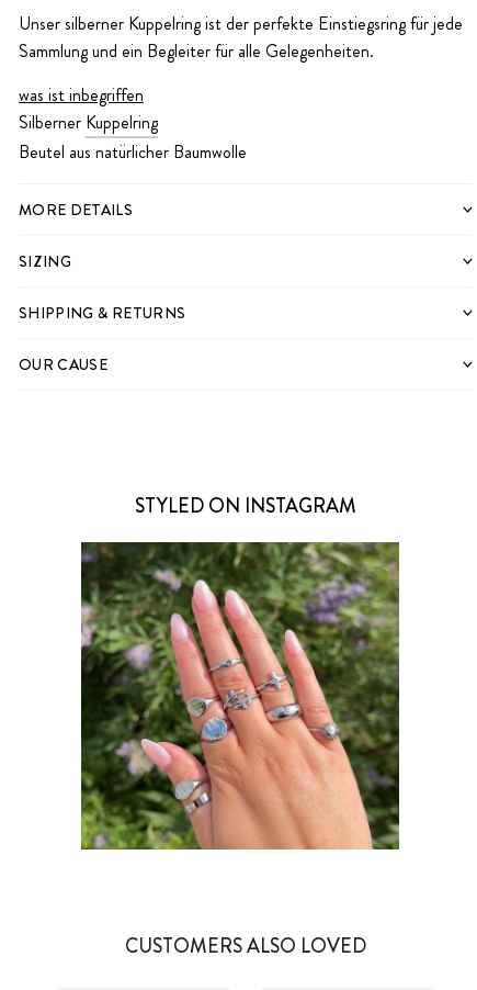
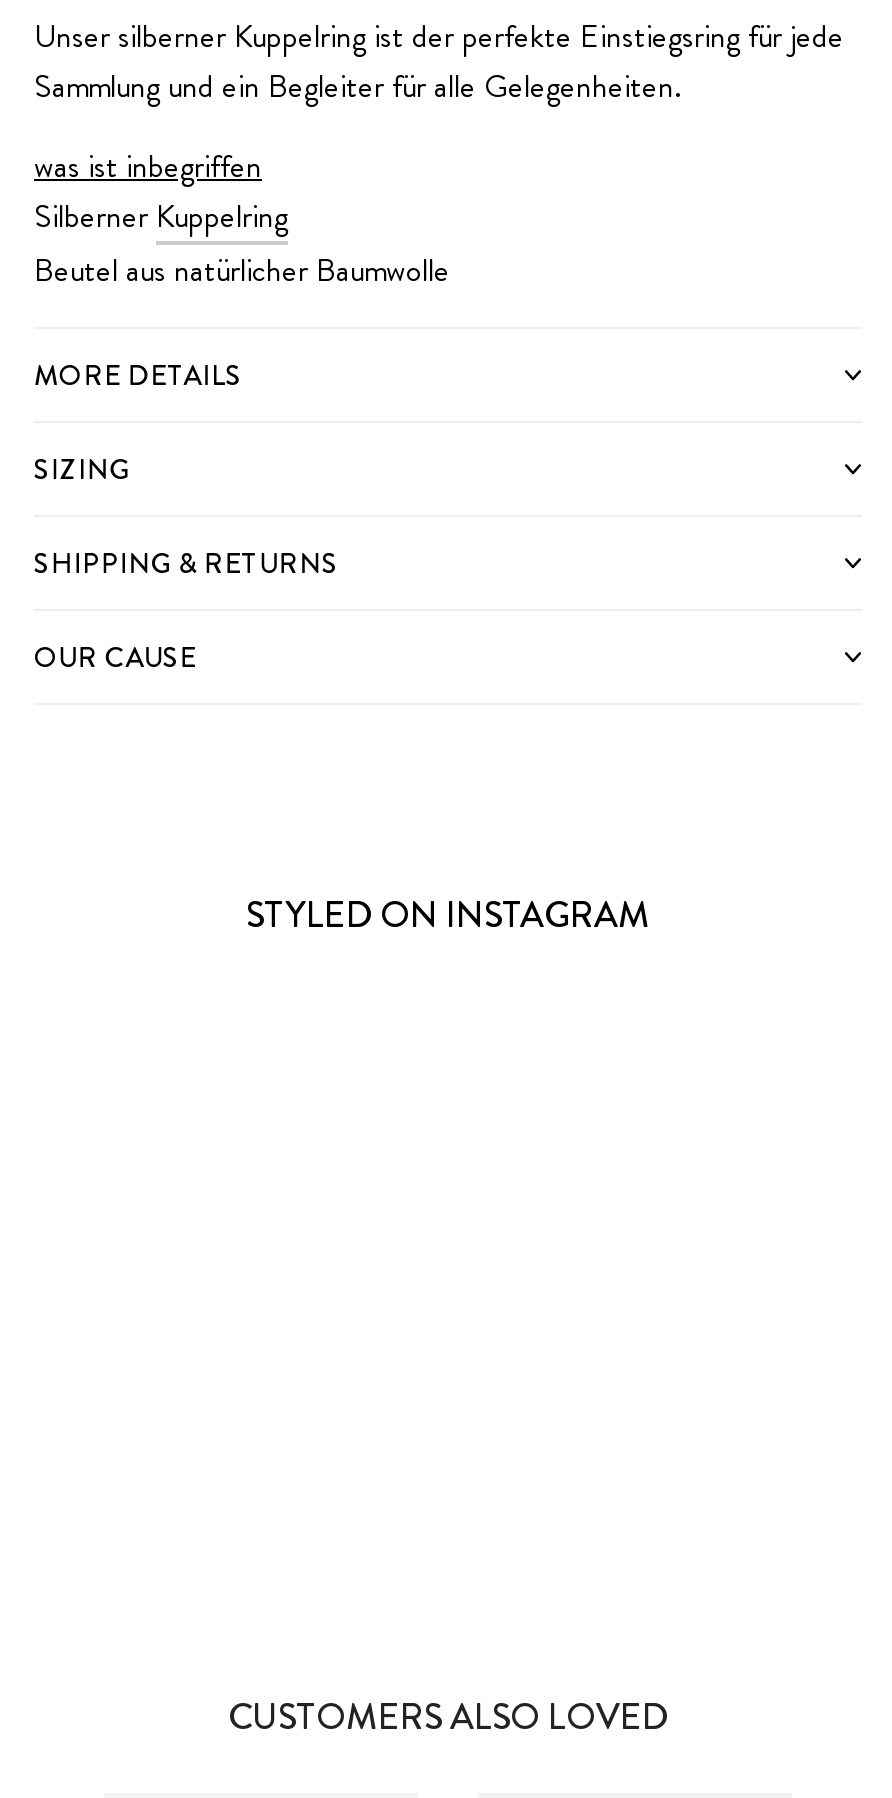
- [image]
